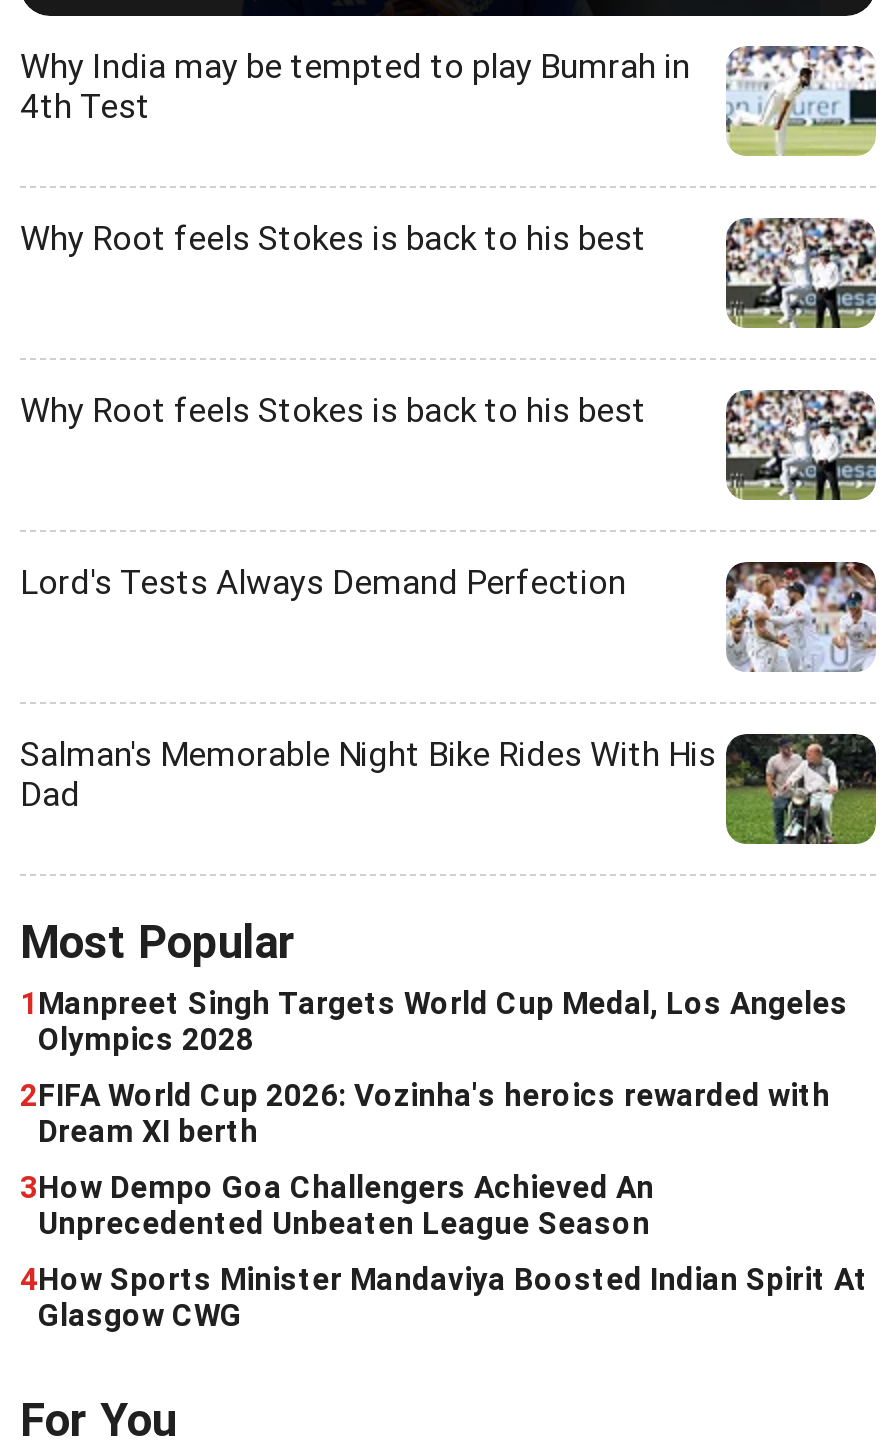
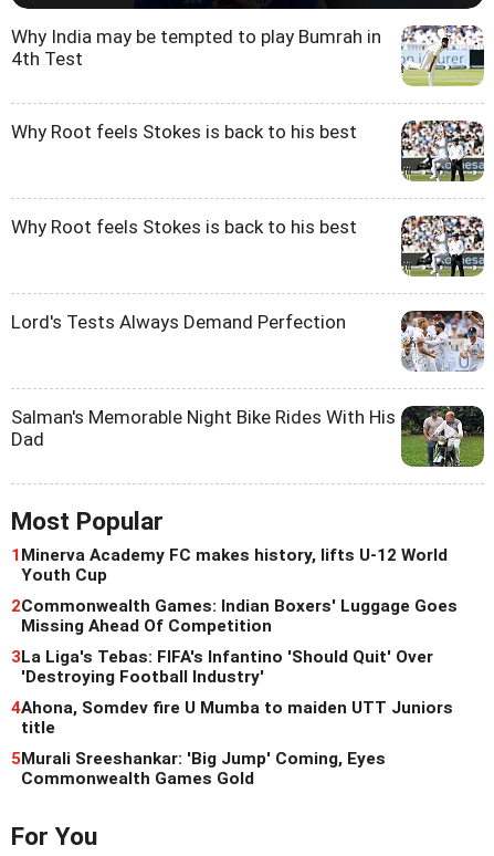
- 1 Manpreet Singh Targets World Cup Medal, Los Angeles
- Olympics 2028
- 2FIFA World Cup 2026: Vozinha's heroics rewarded with
- Dream XI berth
- 3How Dempo Goa Challengers Achieved An
- Unprecedented Unbeaten League Season
- 4How Sports Minister Mandaviya Boosted Indian Spirit At
- Glasgow CWG
+ 1 Minerva Academy FC makes history, lifts U-12 World
+ Youth Cup
+ 2Commonwealth Games: Indian Boxers' Luggage Goes
+ Missing Ahead Of Competition
+ 3La Liga's Tebas: FIFA's Infantino 'Should Quit' Over
+ 'Destroying Football Industry'
+ 4Ahona, Somdev fire U Mumba to maiden UTT Juniors
+ title
+ 5Murali Sreeshankar: 'Big Jump' Coming, Eyes
+ Commonwealth Games Gold
